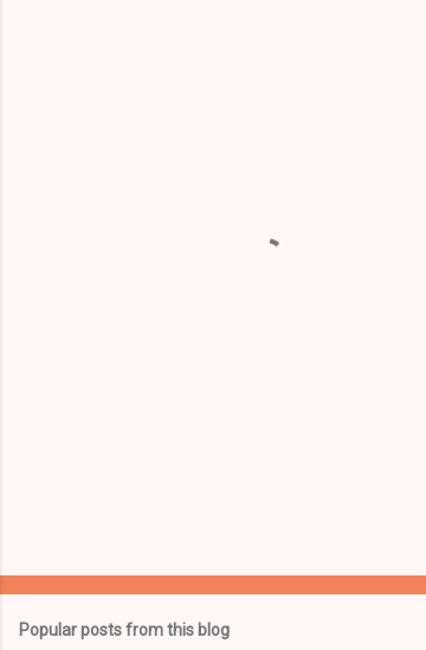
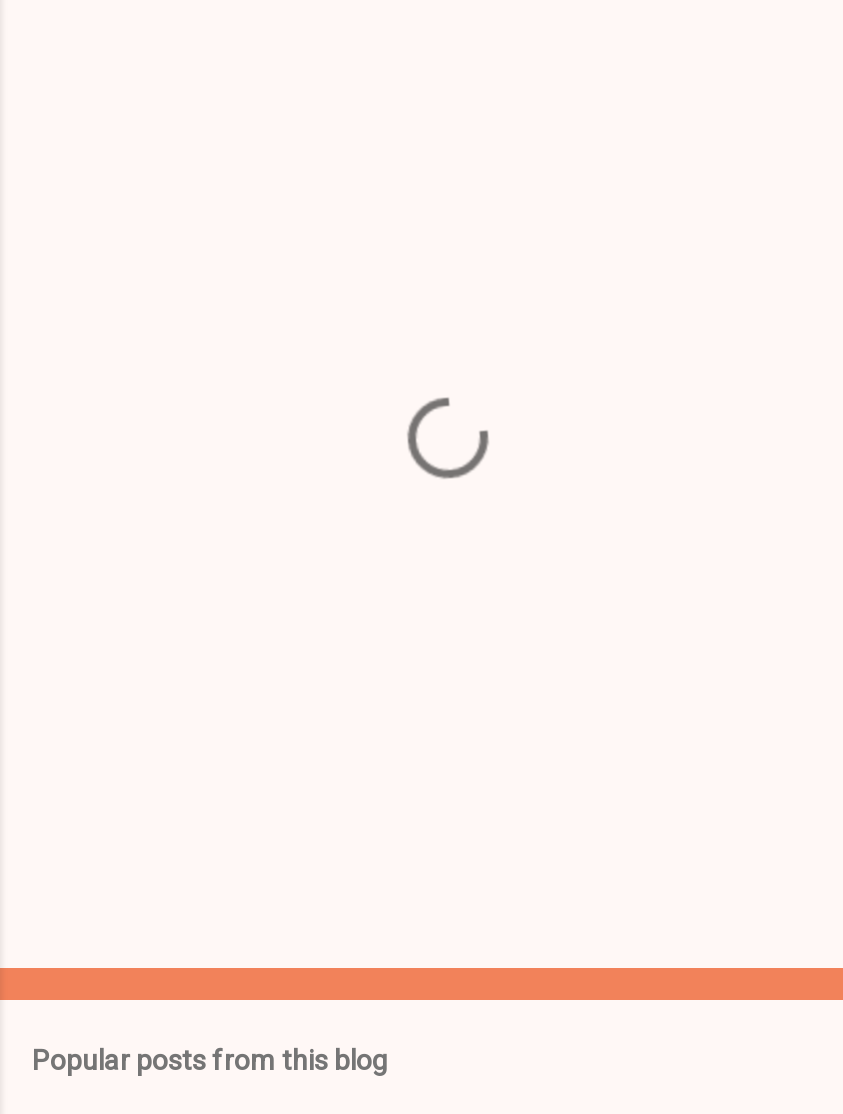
+ [image]
